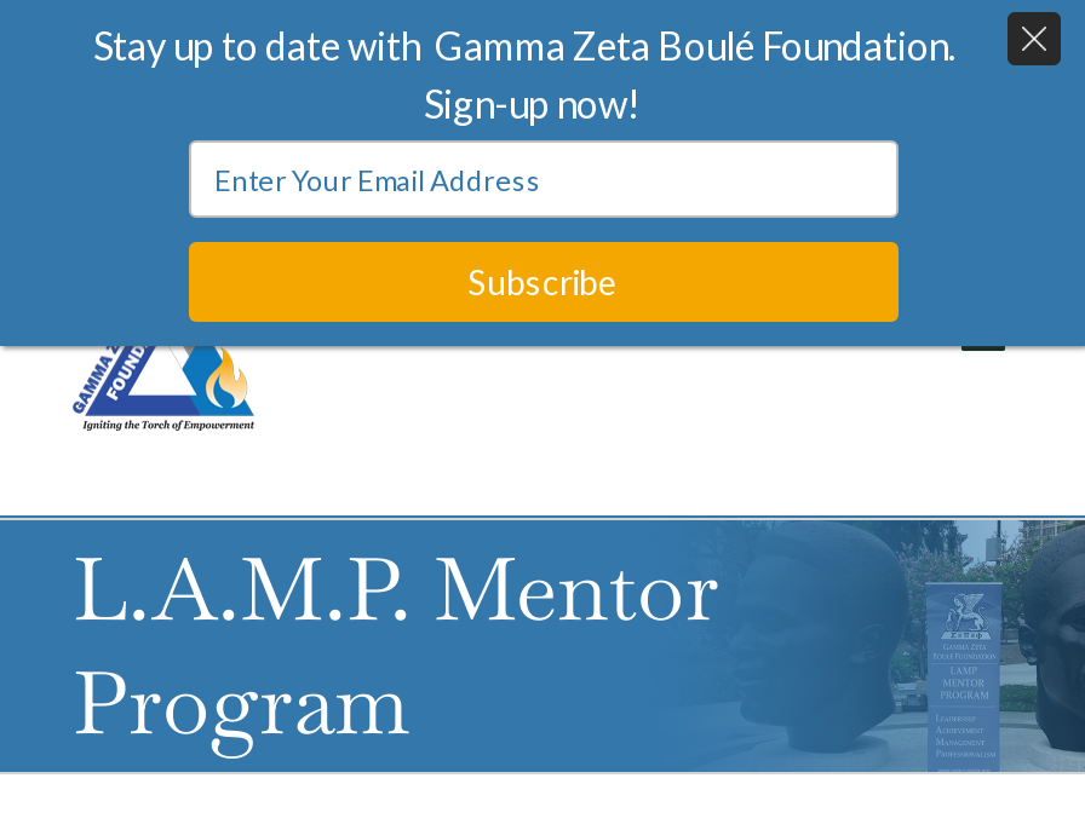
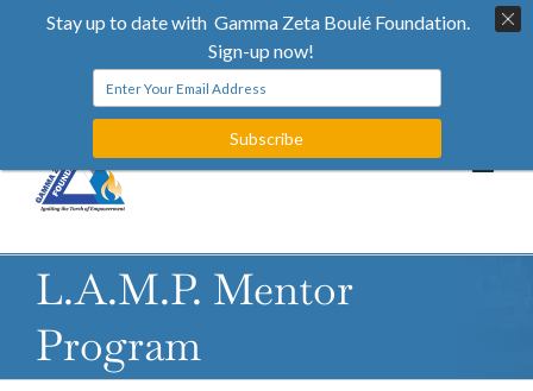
- [image]
